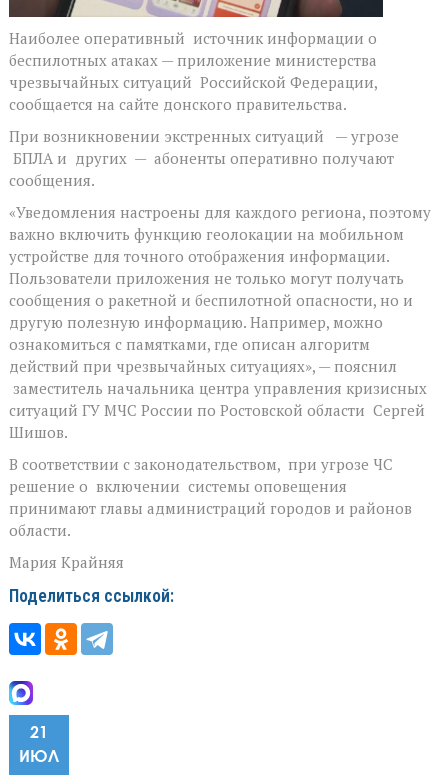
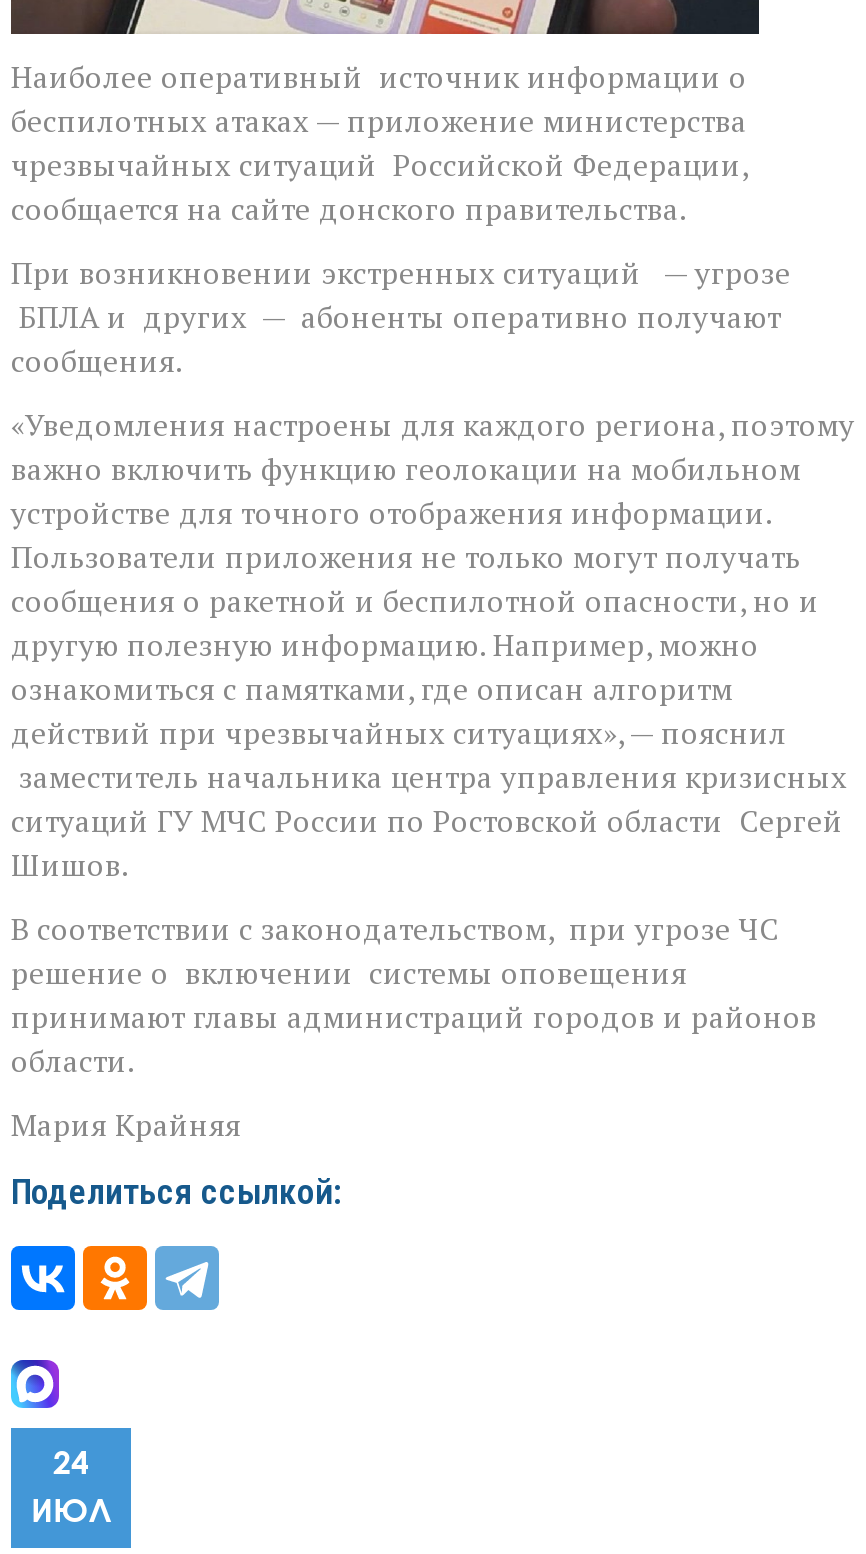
- 21
+ 24
